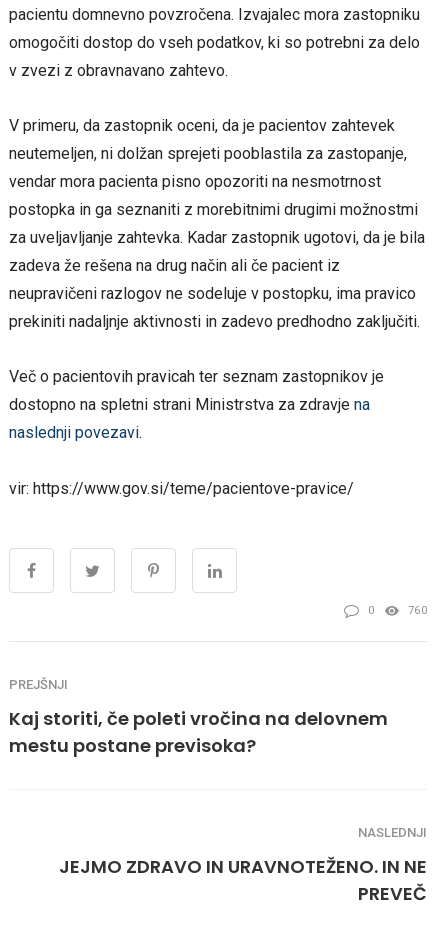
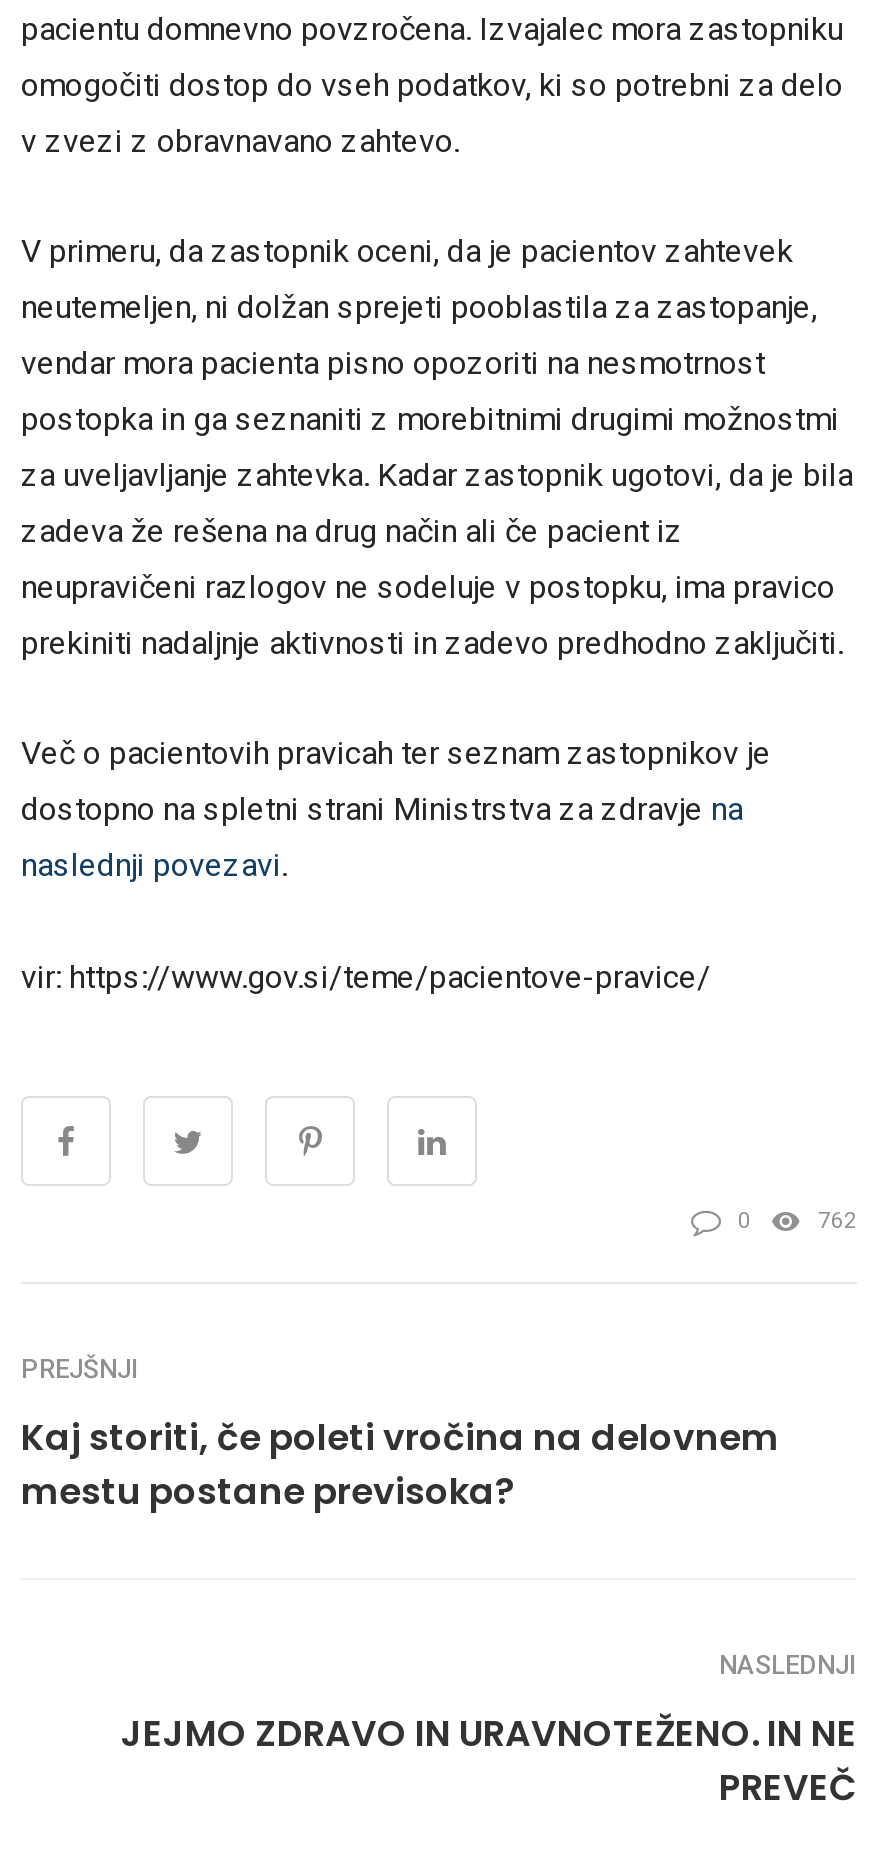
- 760
+ 762
